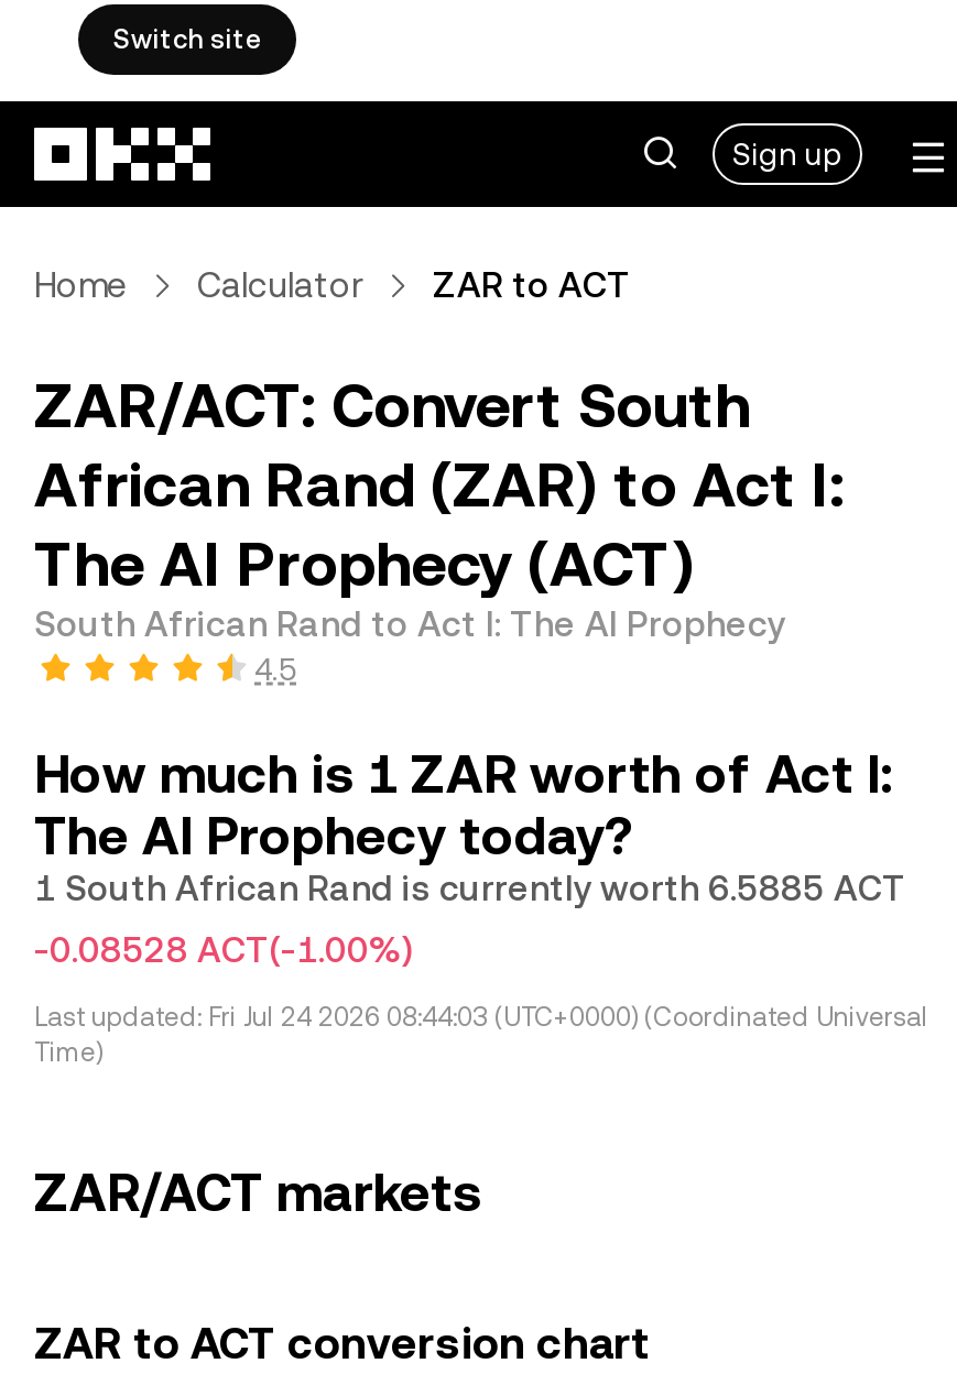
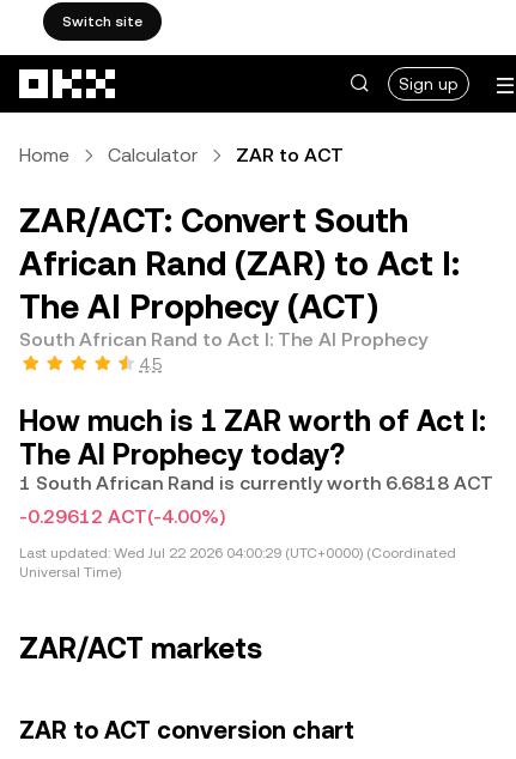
- 1 South African Rand is currently worth 6.5885 ACT
+ 1 South African Rand is currently worth 6.6818 ACT

- -0.08528 ACT(-1.00%)
+ -0.29612 ACT(-4.00%)

- Last updated: Fri Jul 24 2026 08:44:03 (UTC+0000) (Coordinated Universal
- Time)
+ Last updated: Wed Jul 22 2026 04:00:29 (UTC+0000) (Coordinated
+ Universal Time)
